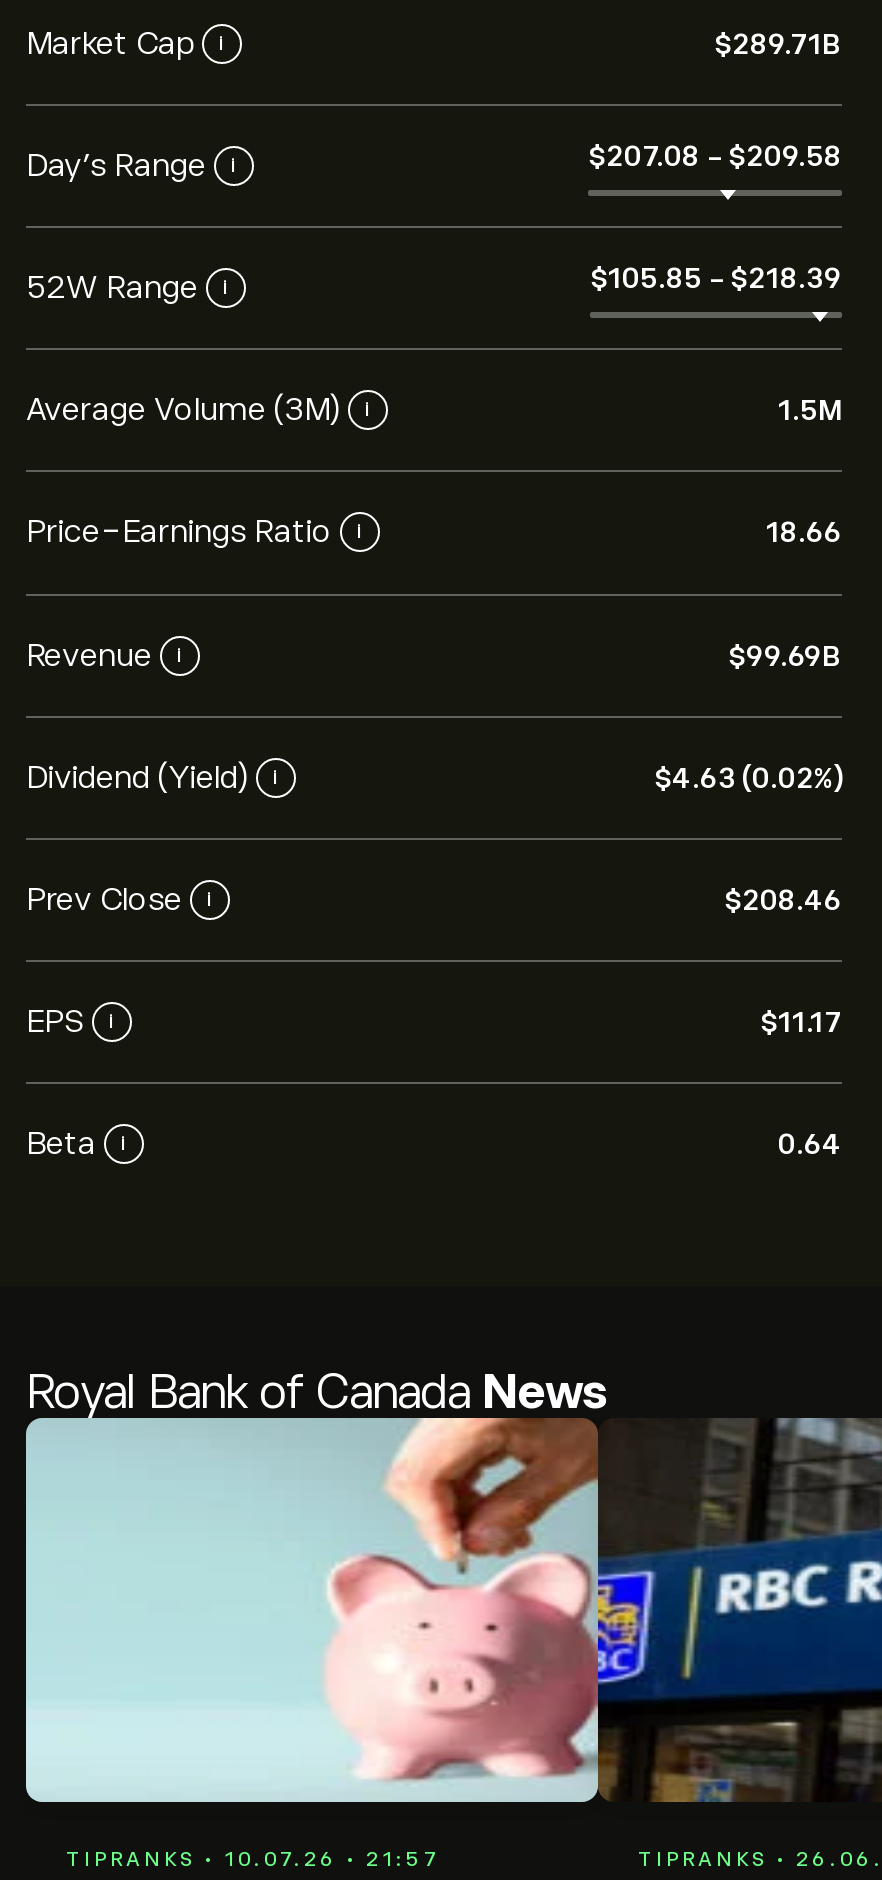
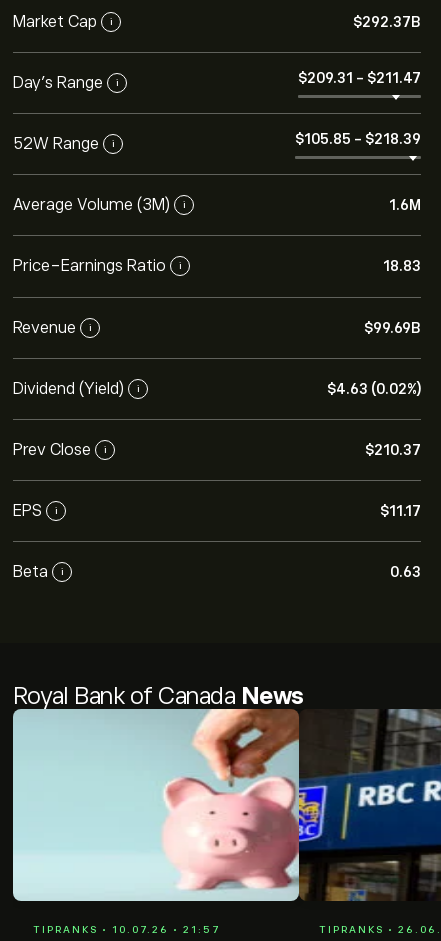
- $289.71B
+ $292.37B

- $207.08 - $209.58
+ $209.31 - $211.47

- 1.5M
+ 1.6M

- 18.66
+ 18.83

- $208.46
+ $210.37

- 0.64
+ 0.63
